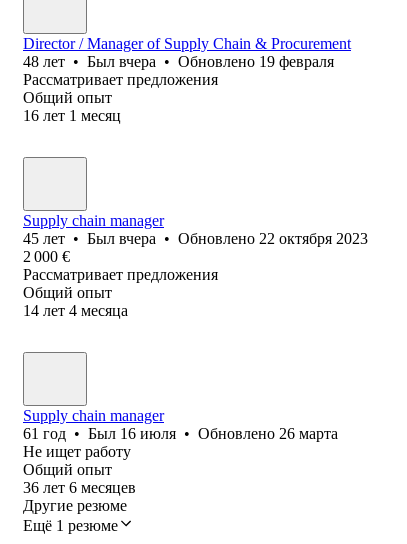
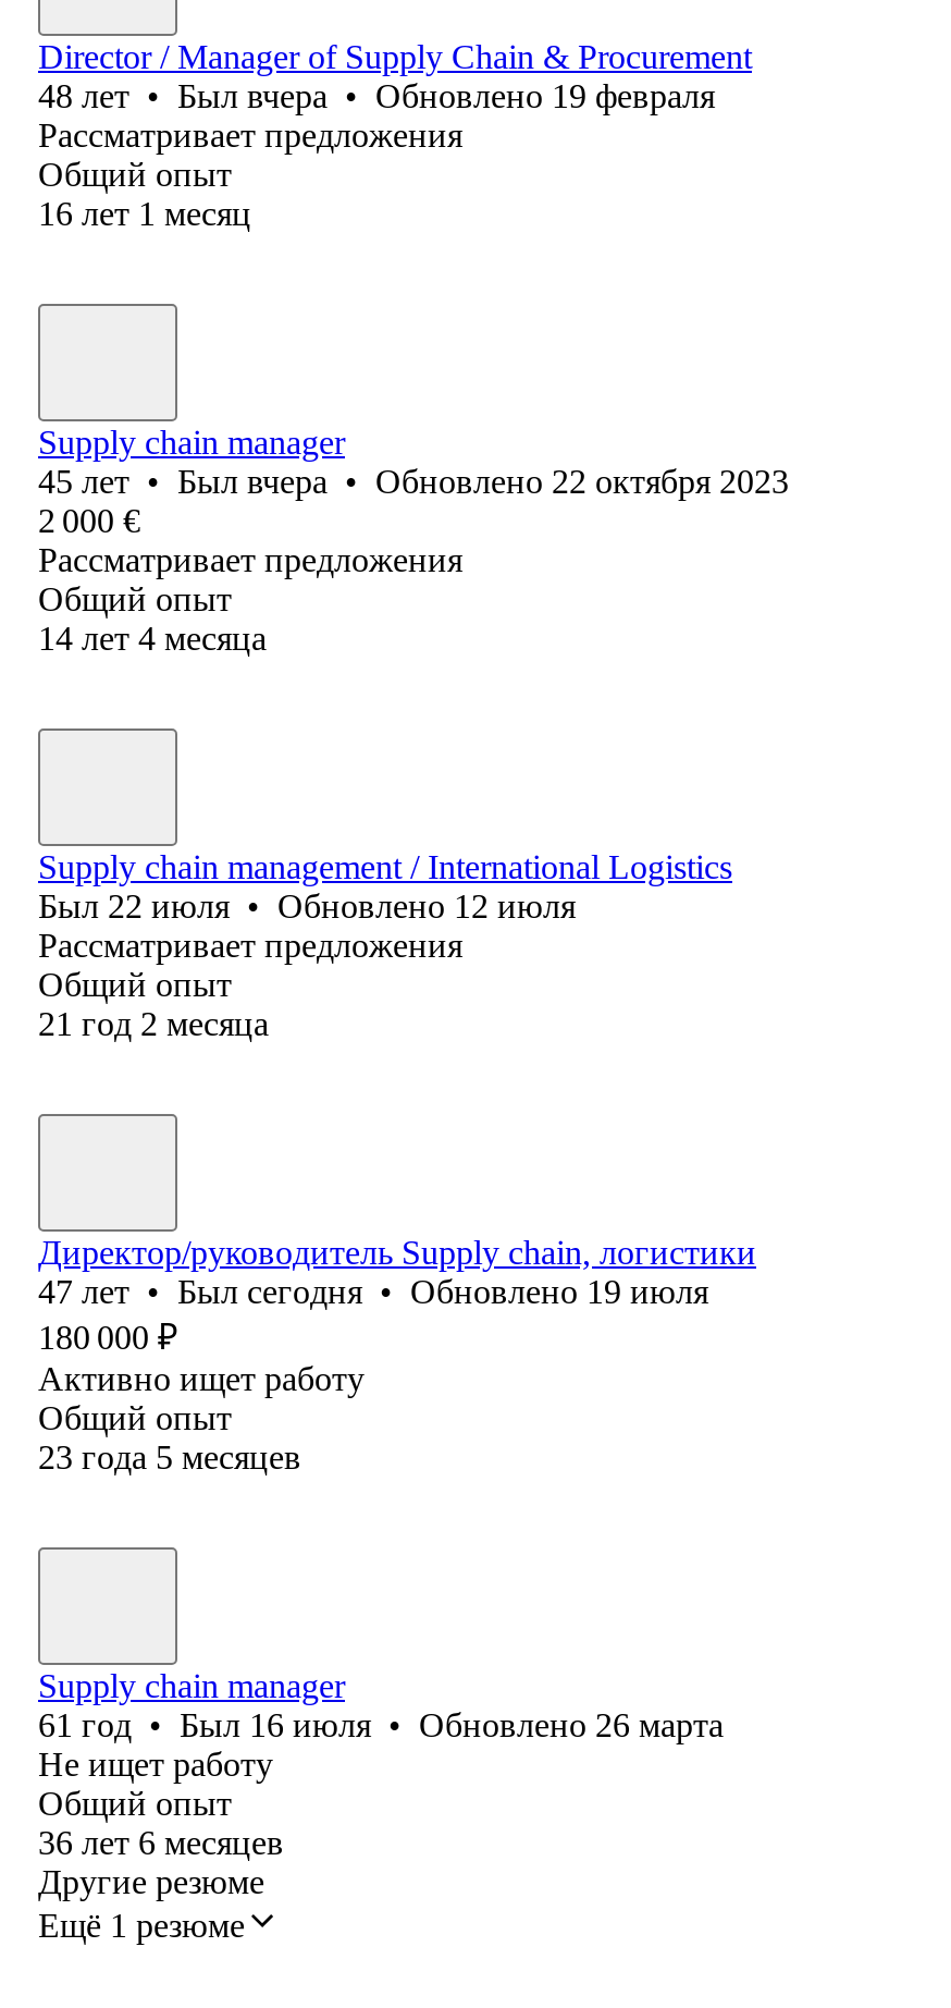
+ Supply chain management / International Logistics
+ Был 22 июля • Обновлено 12 июля
+ Рассматривает предложения
+ Общий опыт
+ 21 год 2 месяца

+ Директор/руководитель Supply chain, логистики
+ 47 лет • Был сегодня • Обновлено 19 июля
+ 180 000 ₽
+ Активно ищет работу
+ Общий опыт
+ 23 года 5 месяцев
